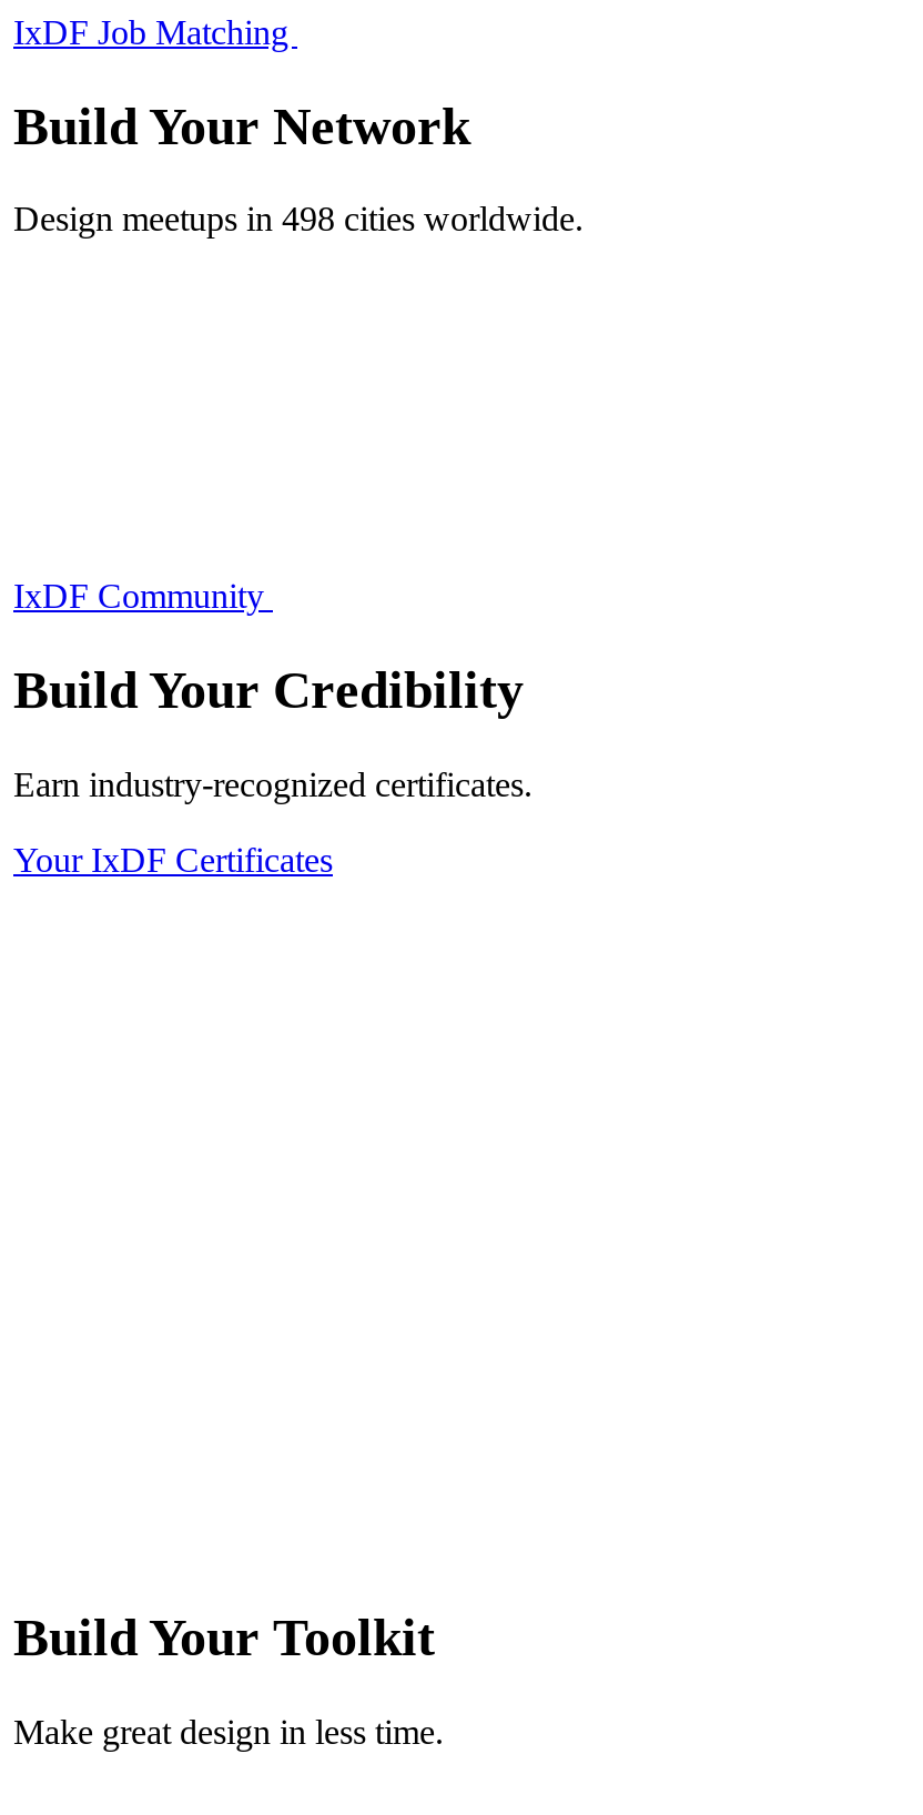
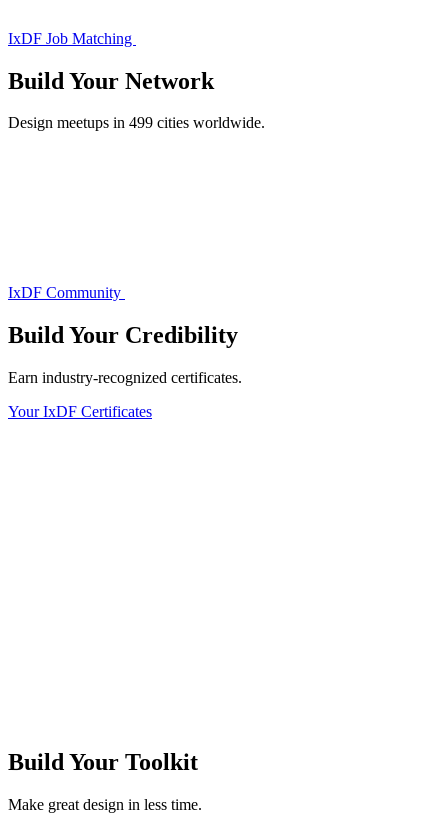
- Design meetups in 498 cities worldwide.
+ Design meetups in 499 cities worldwide.
